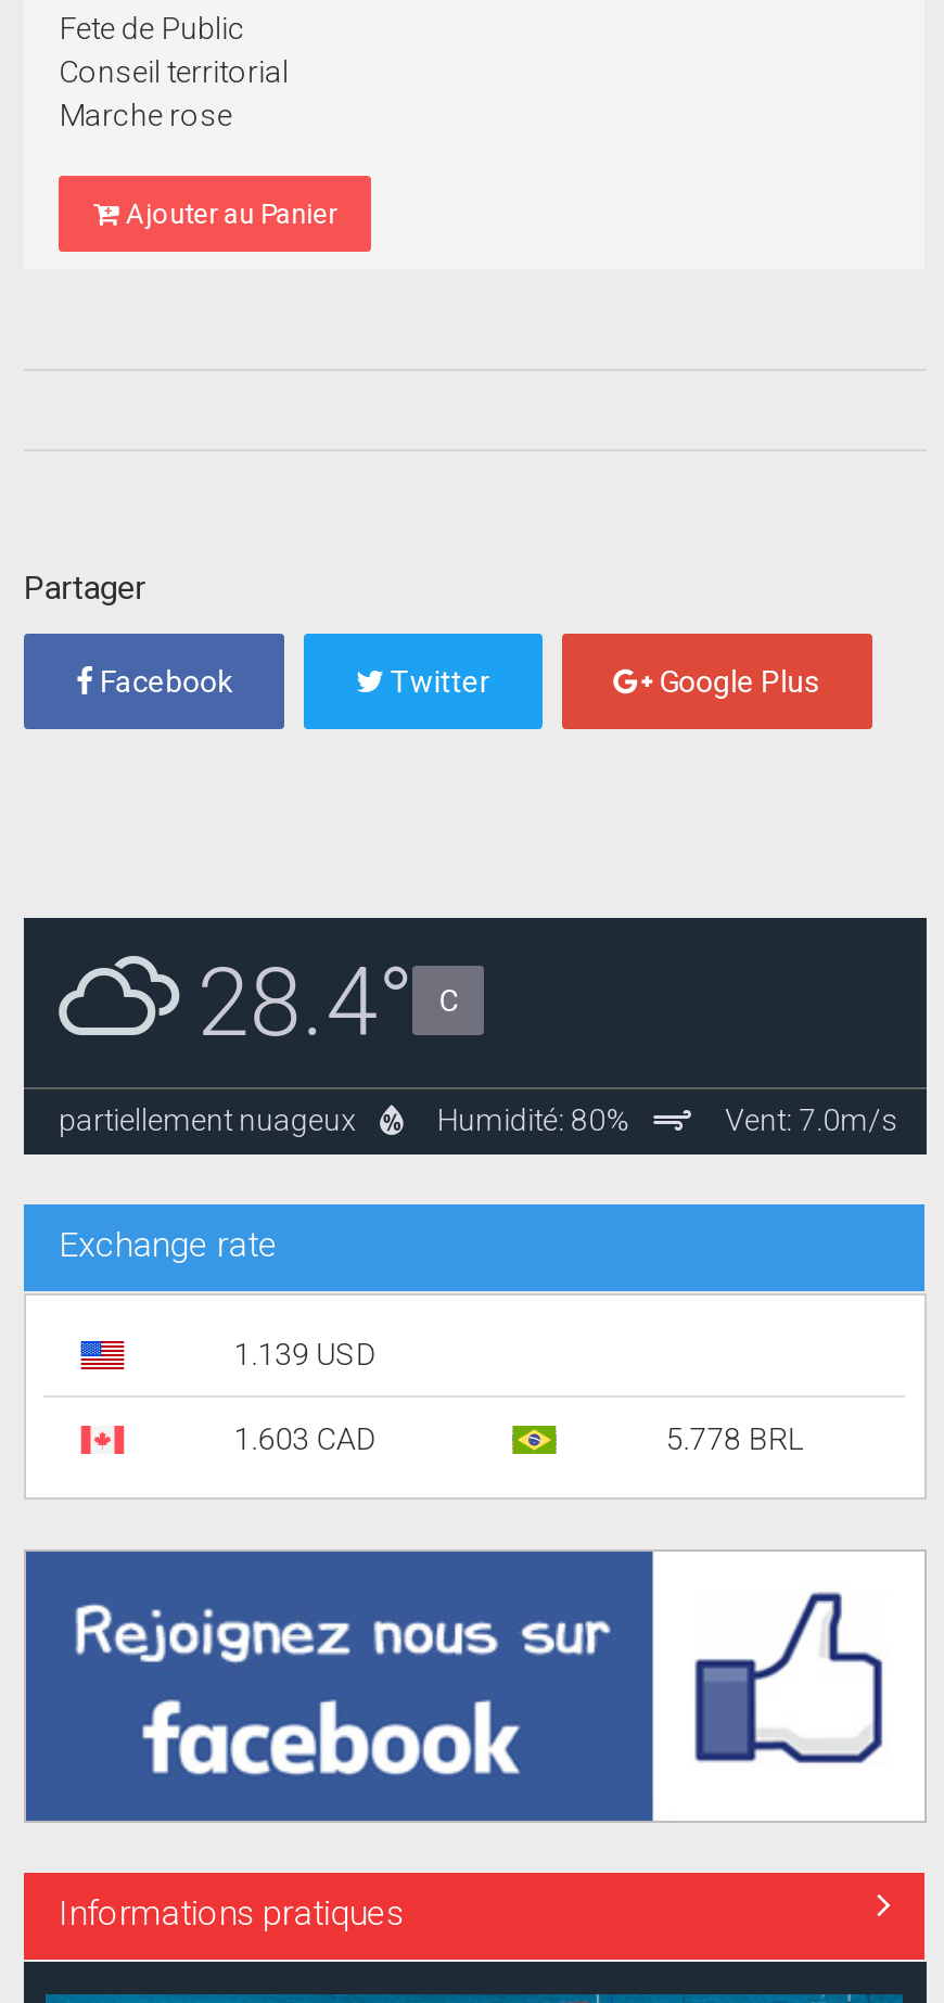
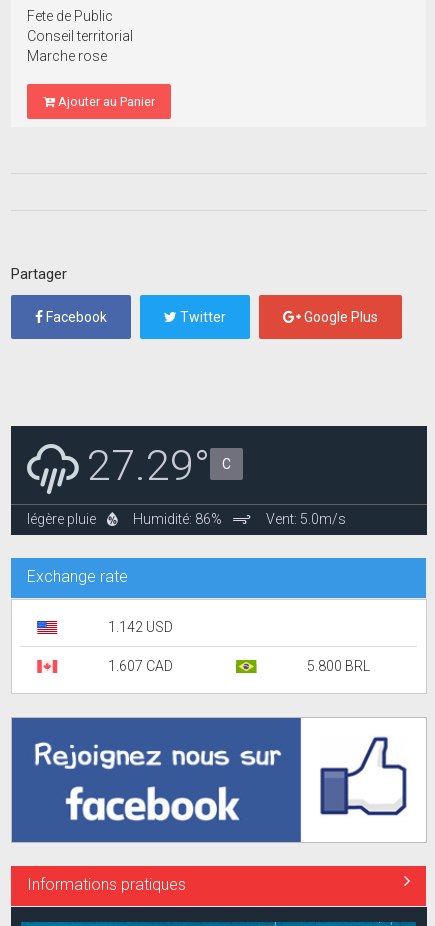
- [image]
- partiellement nuageux
- Humidité: 80%
- Vent: 7.0m/s
+ [image]
+ légère pluie
+ Humidité: 86%
+ Vent: 5.0m/s

- 28.4° C
+ 27.29° C

- 1.139 USD
+ 1.142 USD

- 1.603 CAD
+ 1.607 CAD

- 5.778 BRL
+ 5.800 BRL
